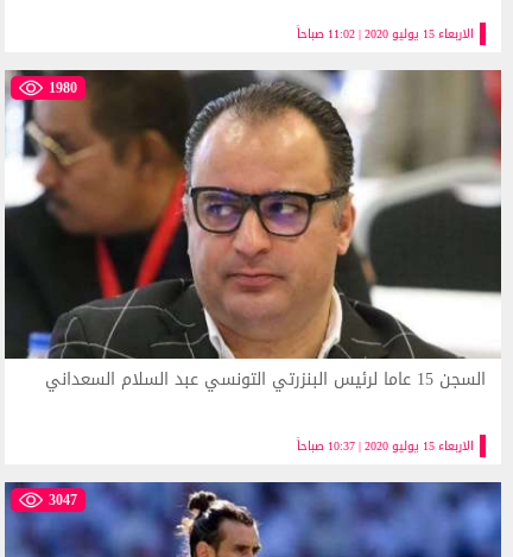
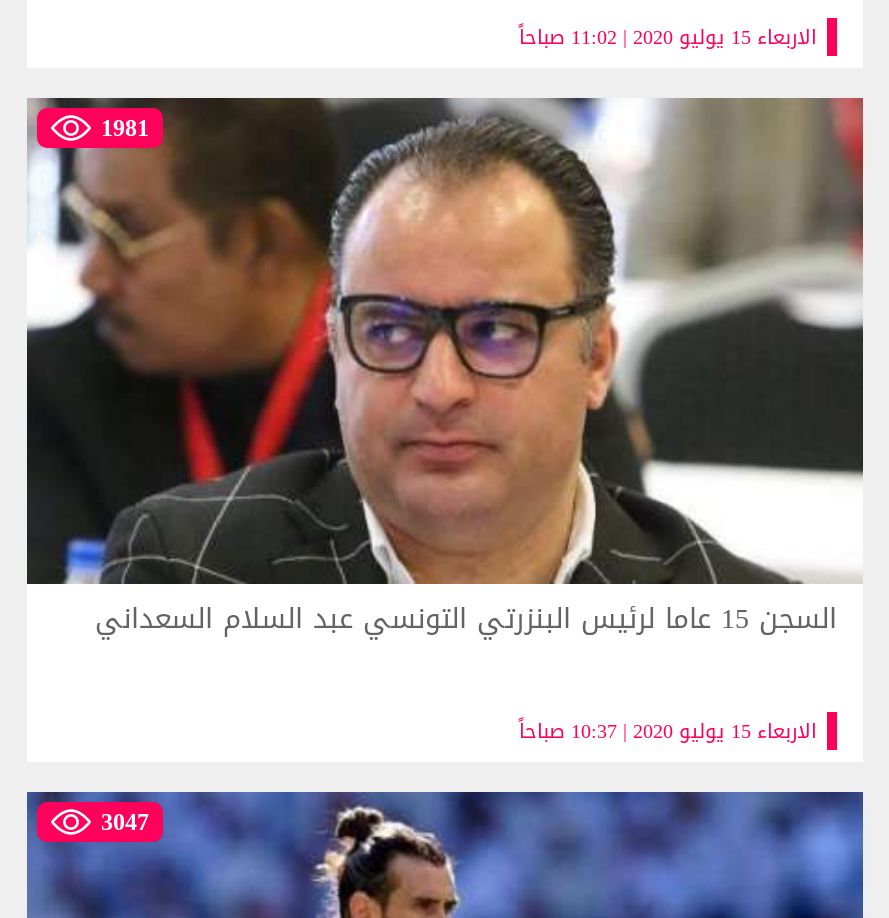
- 1980
+ 1981
